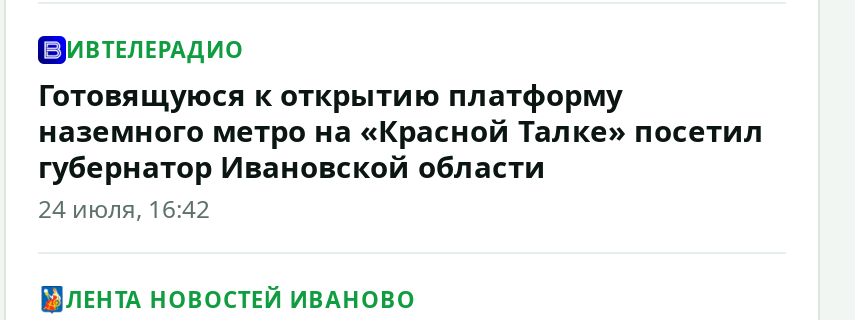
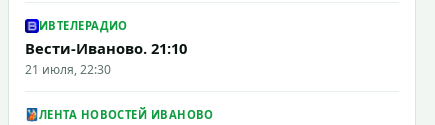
- Готовящуюся к открытию платформу
- наземного метро на «Красной Талке» посетил
- губернатор Ивановской области
- 24 июля, 16:42
+ Вести-Иваново. 21:10
+ 21 июля, 22:30
